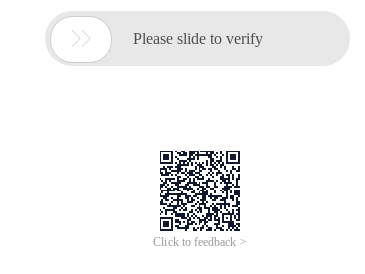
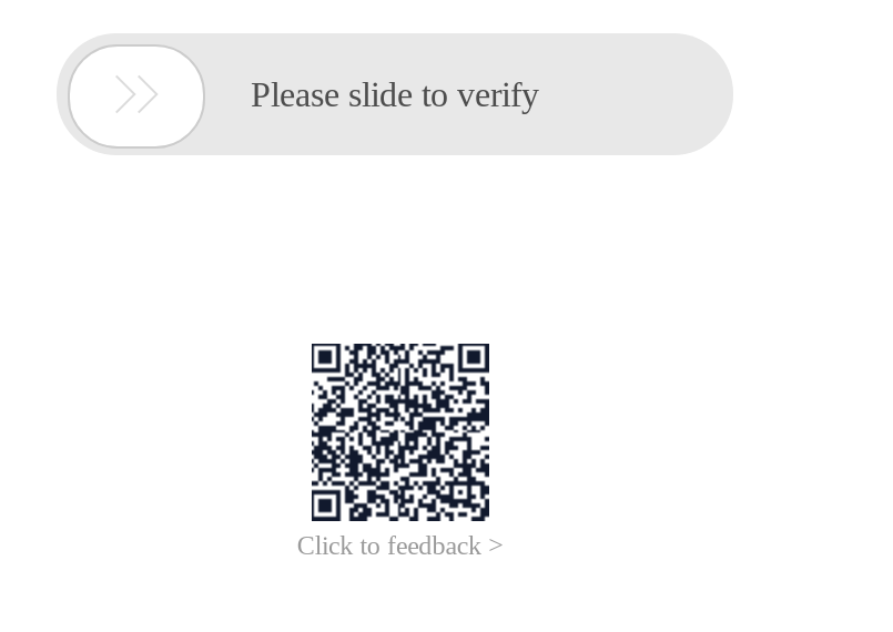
- [image]
+ [image]
